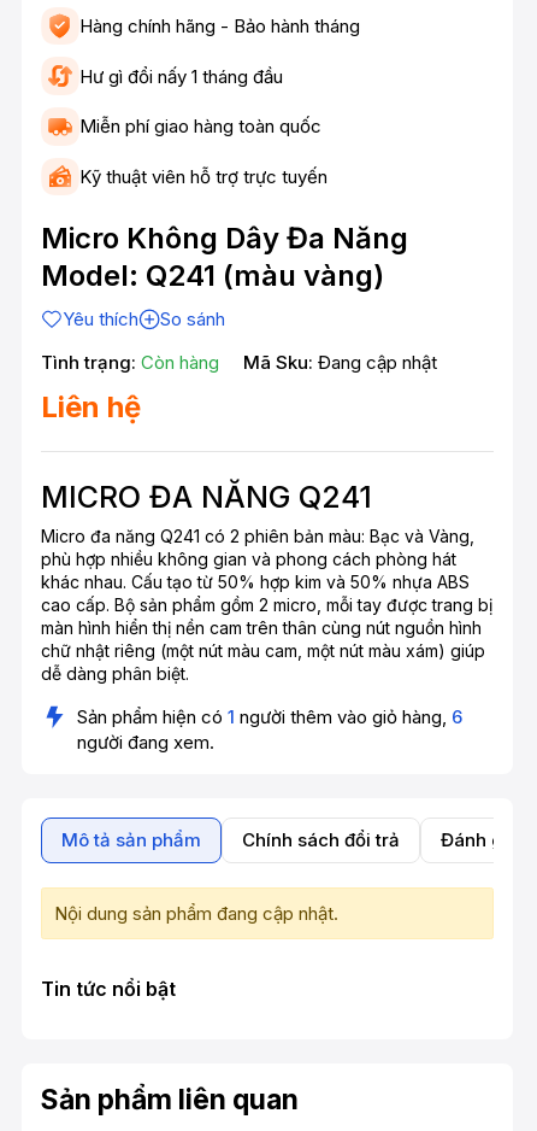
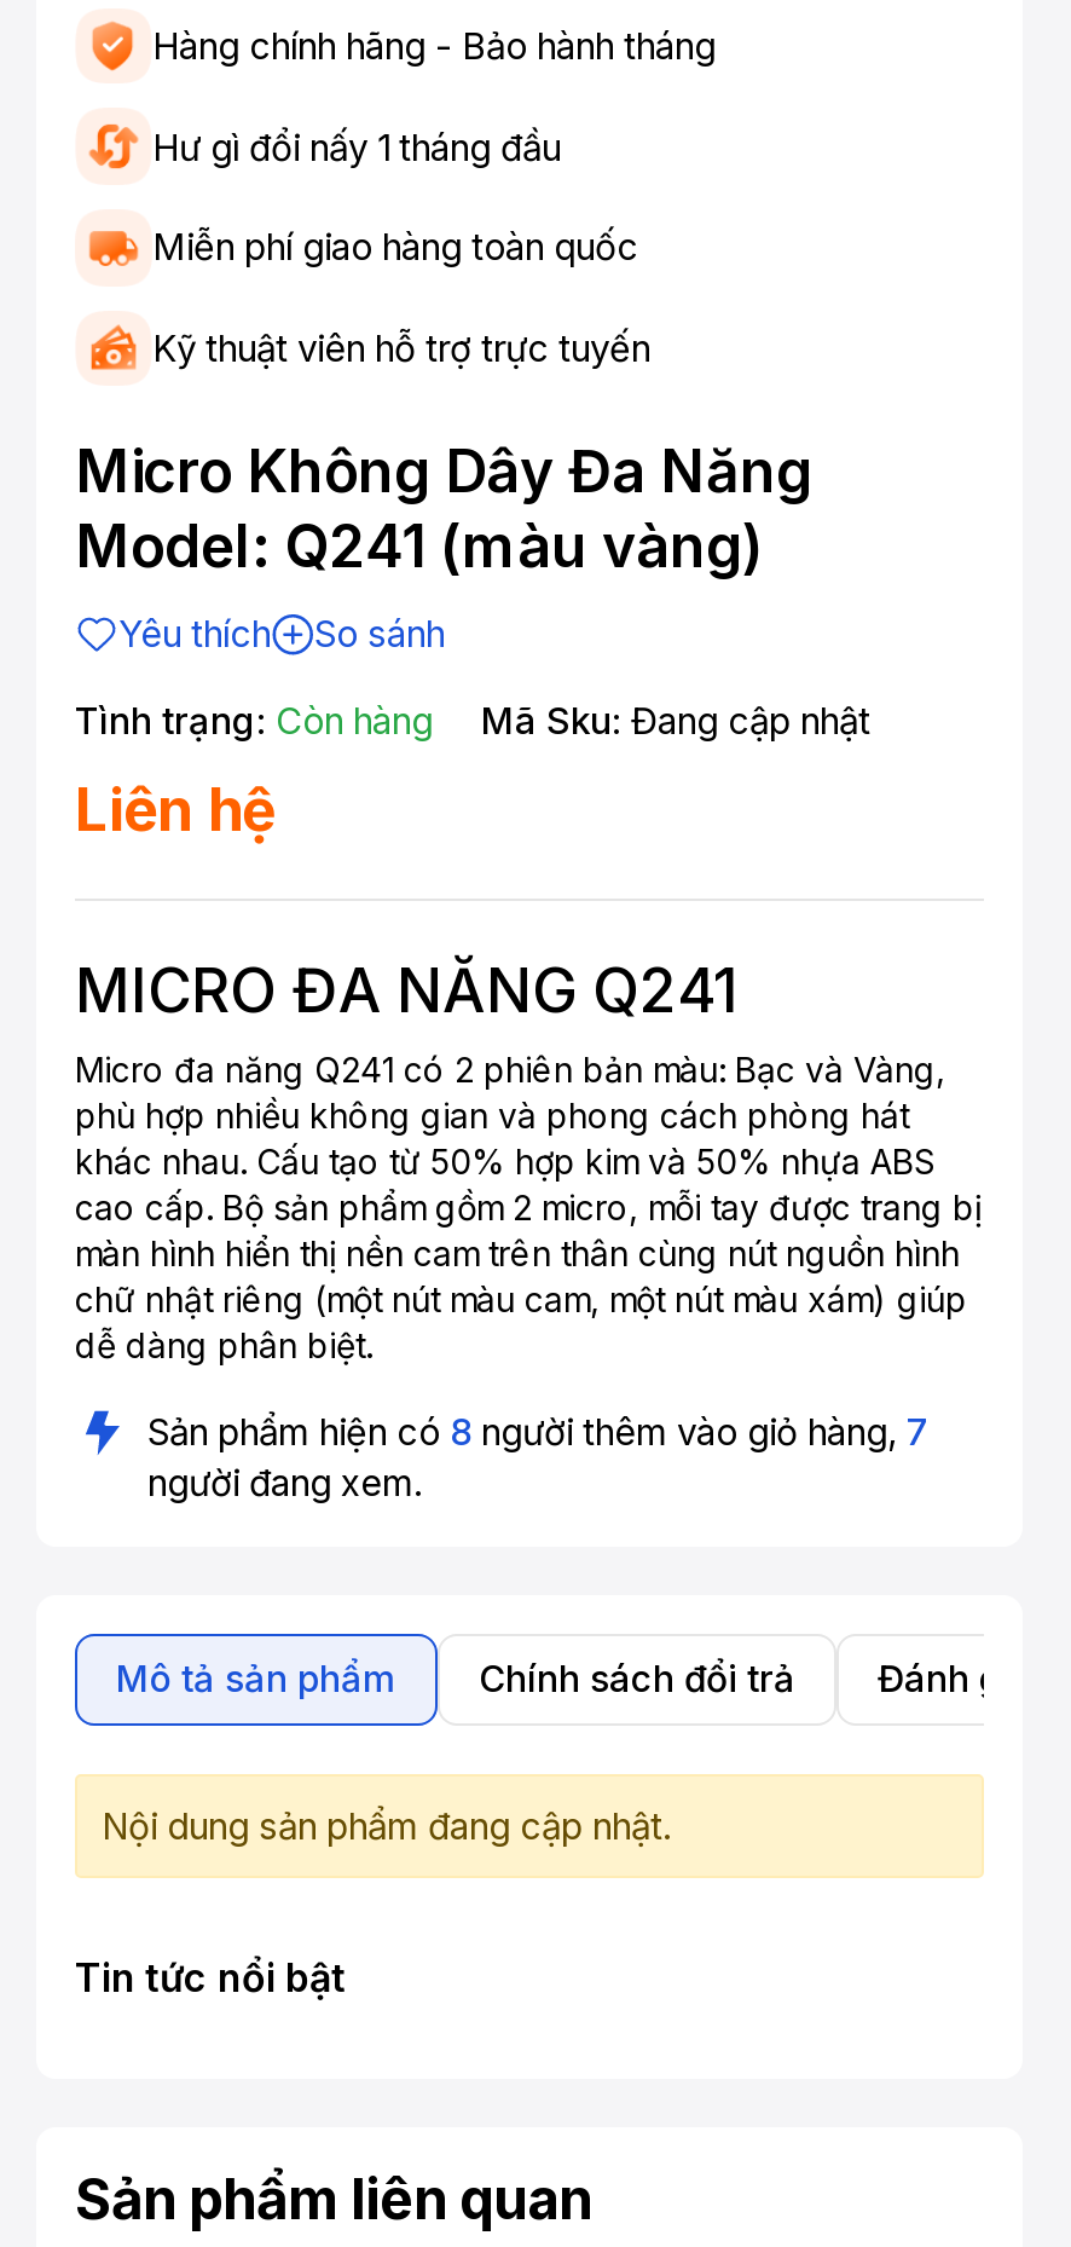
- Sản phẩm hiện có 1 người thêm vào giỏ hàng, 6
+ Sản phẩm hiện có 8 người thêm vào giỏ hàng, 7
